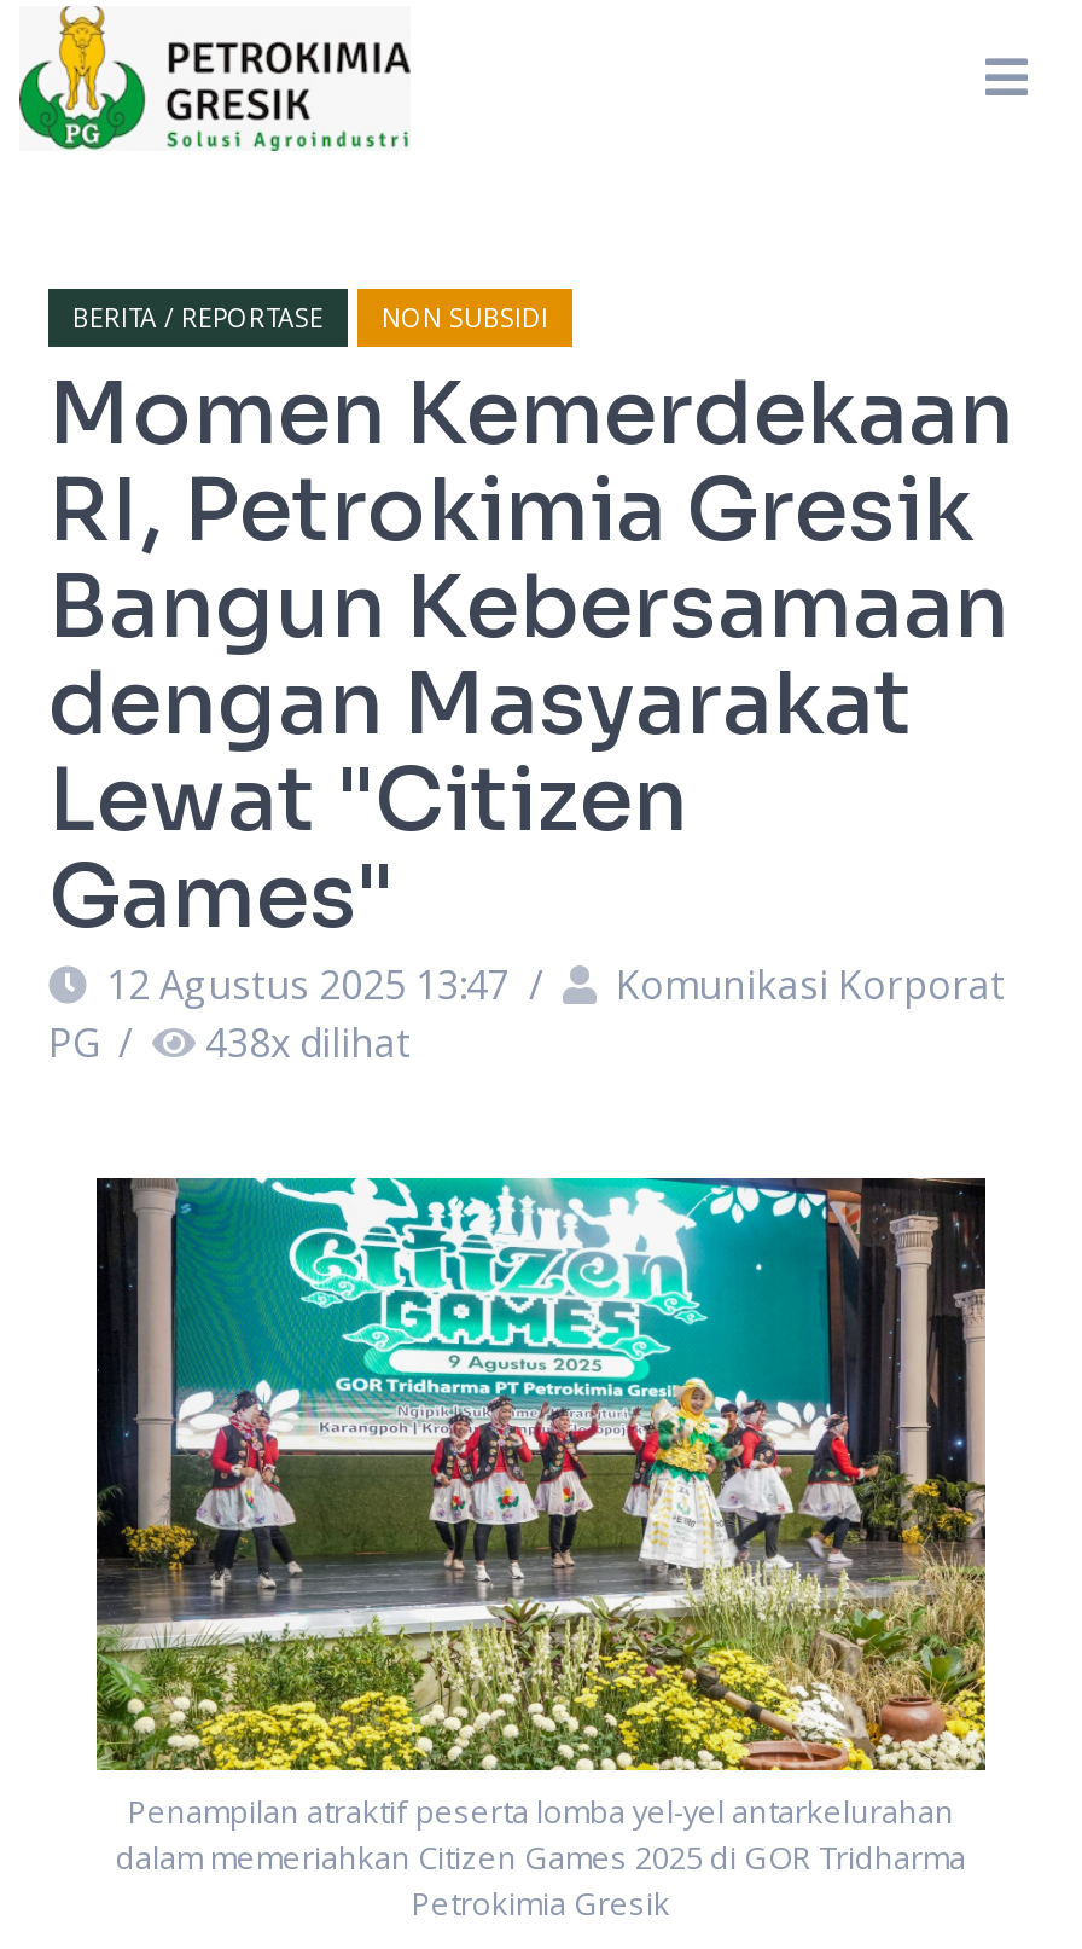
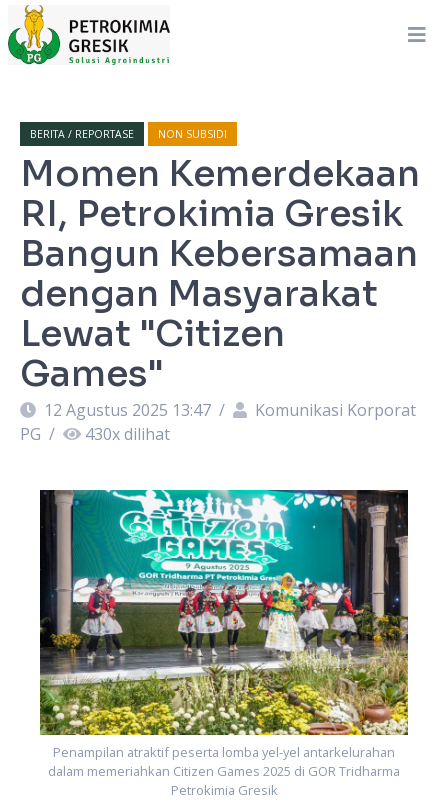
- PG / 438x dilihat
+ PG / 430x dilihat
